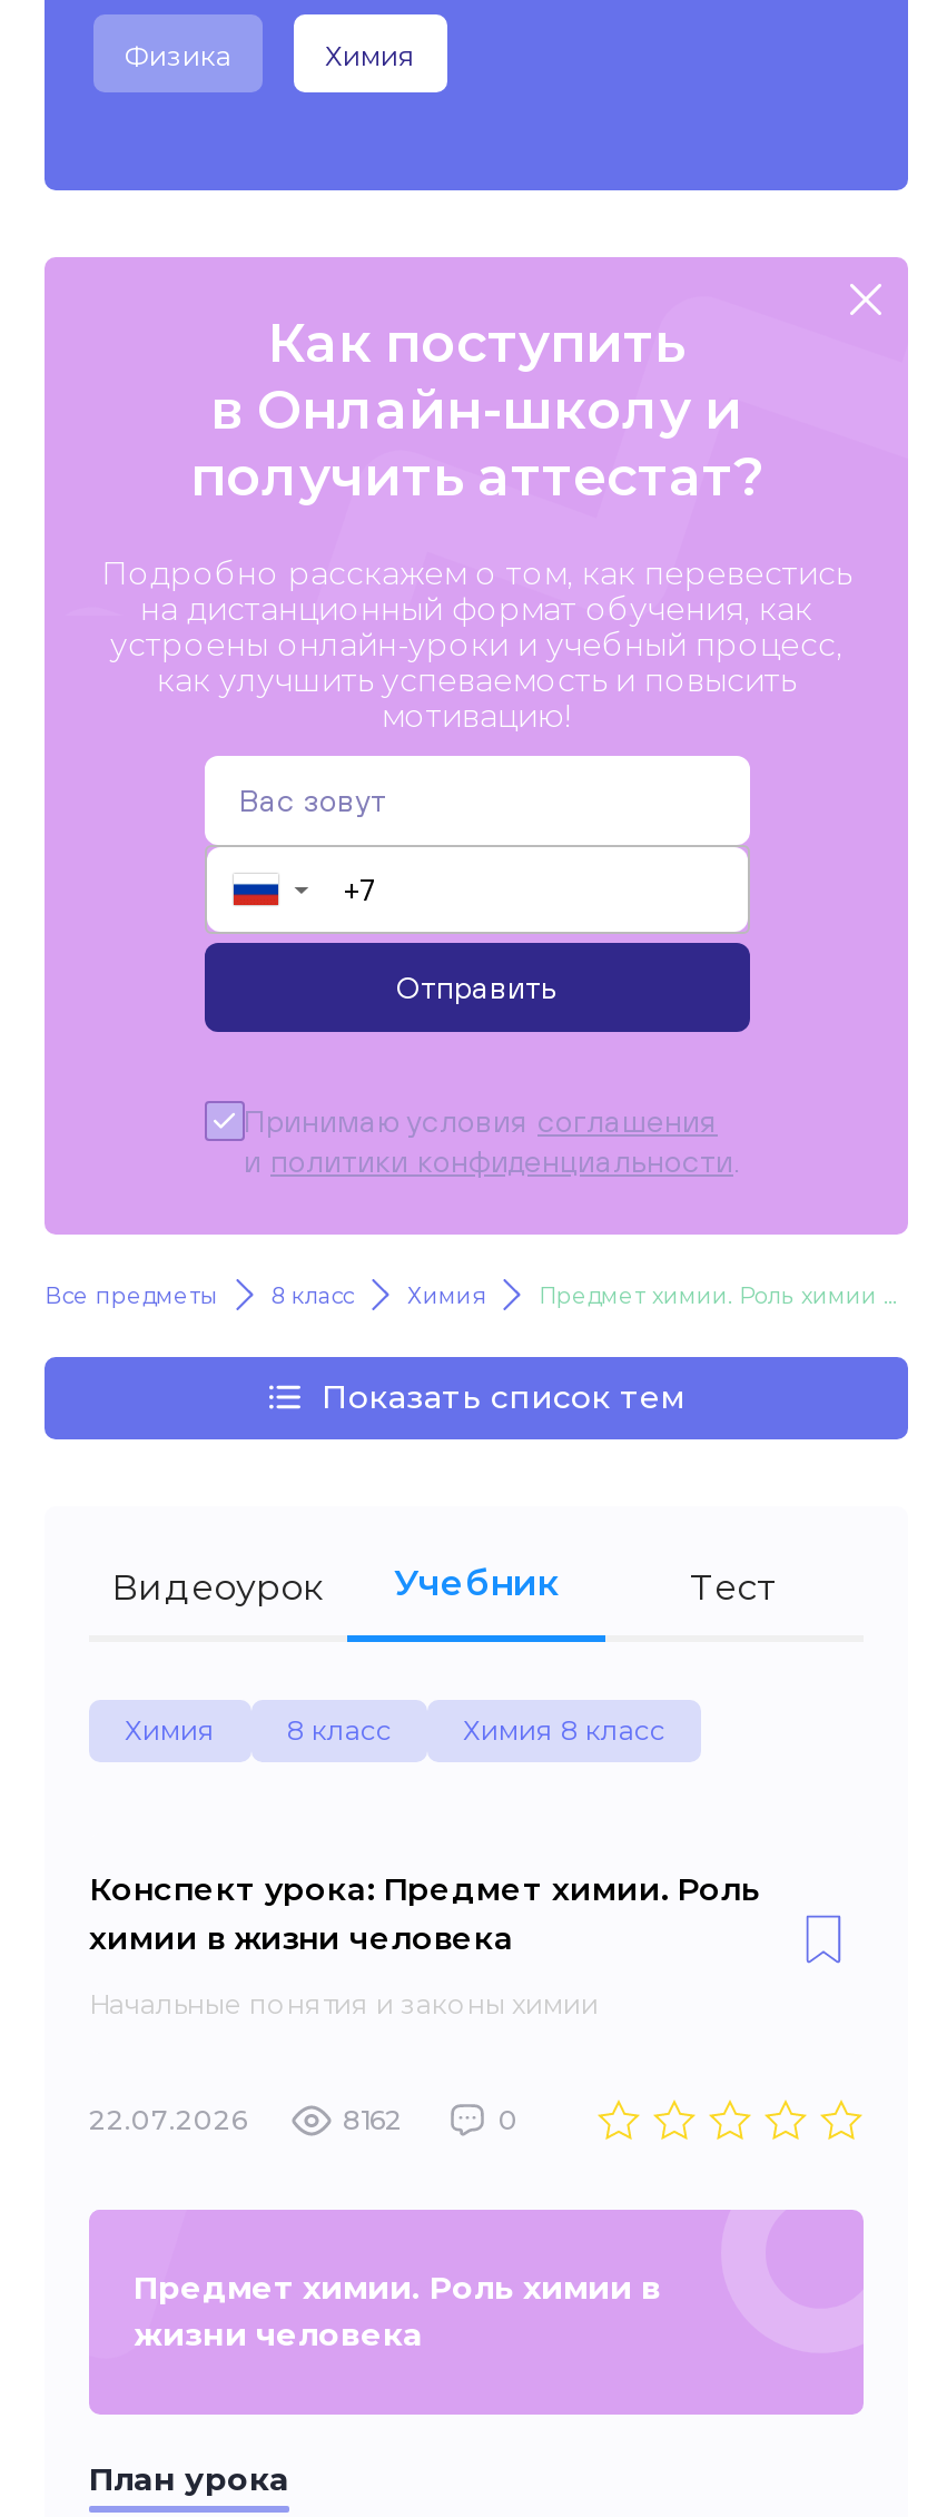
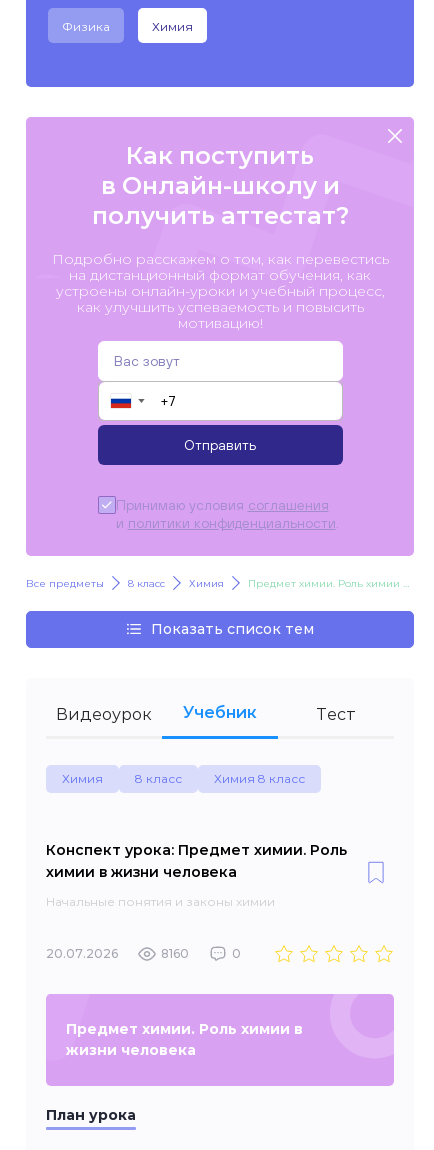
- 22.07.2026
+ 20.07.2026

- 8162
+ 8160
